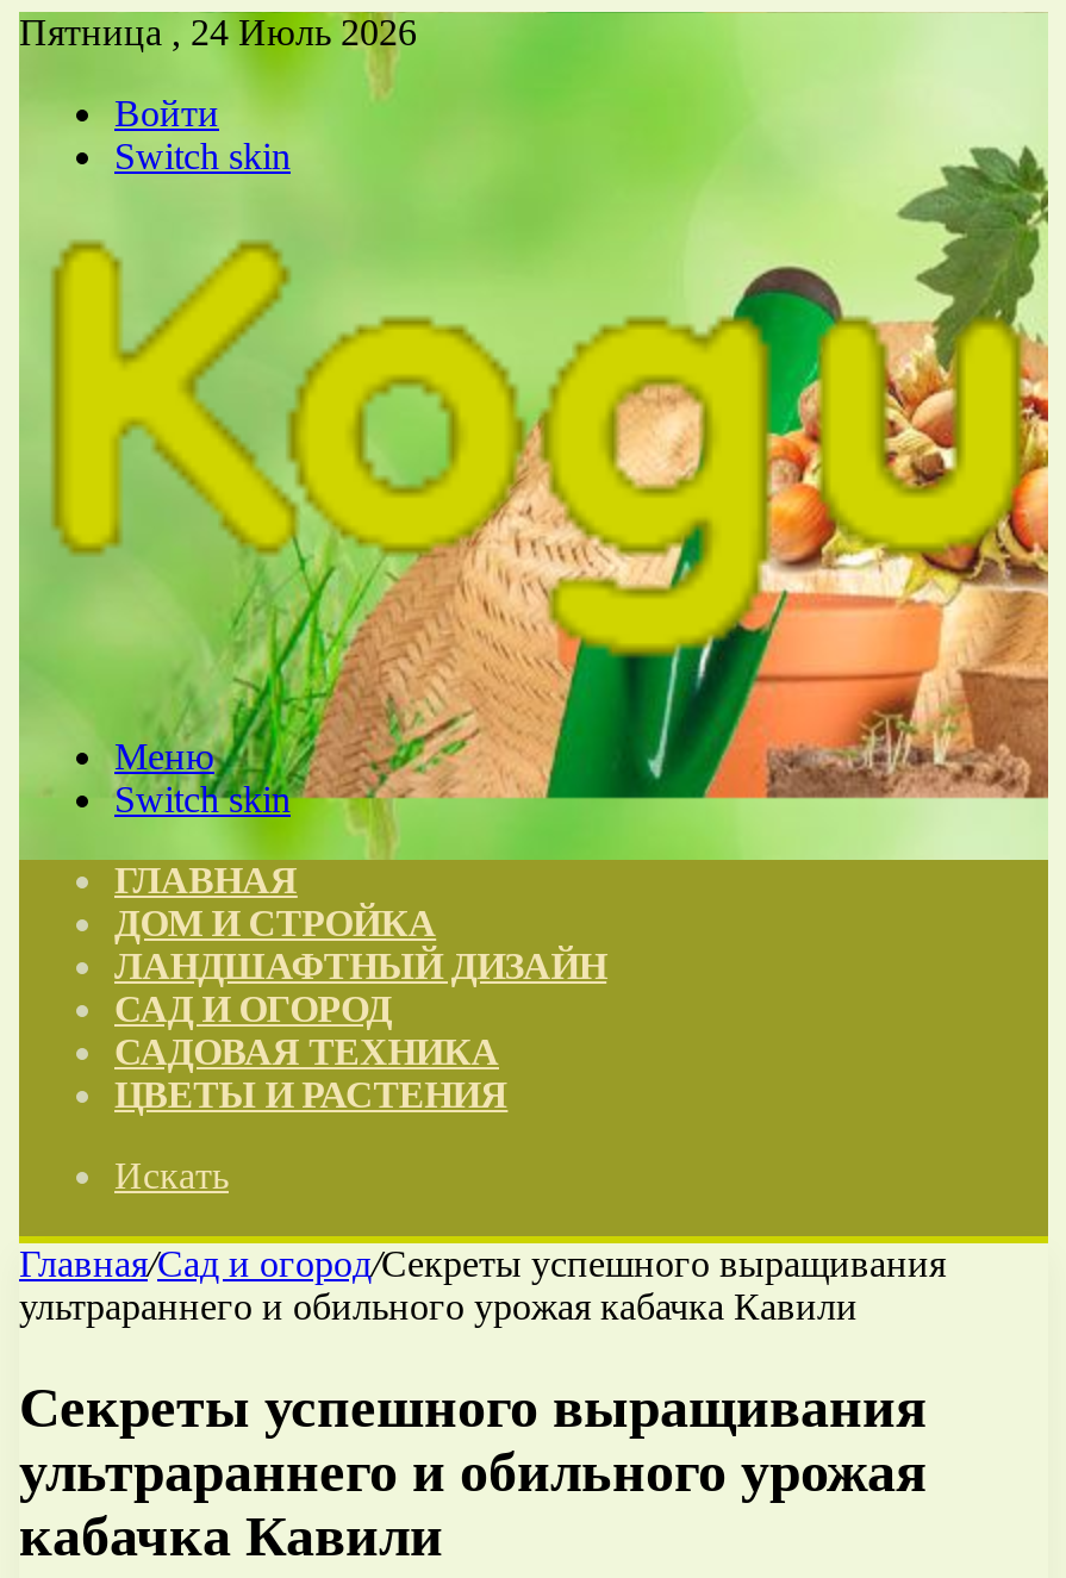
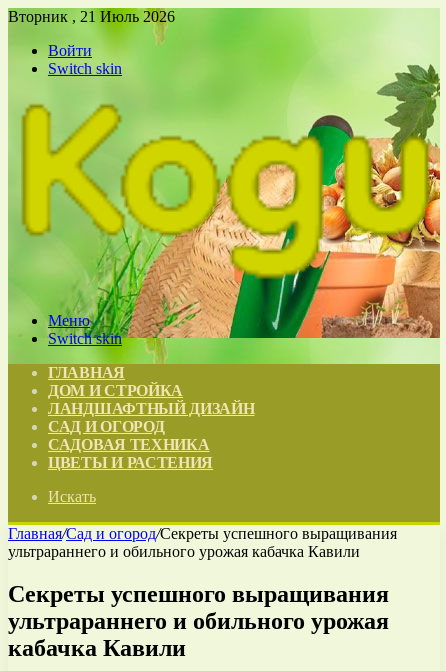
- Пятница , 24 Июль 2026
+ Вторник , 21 Июль 2026
